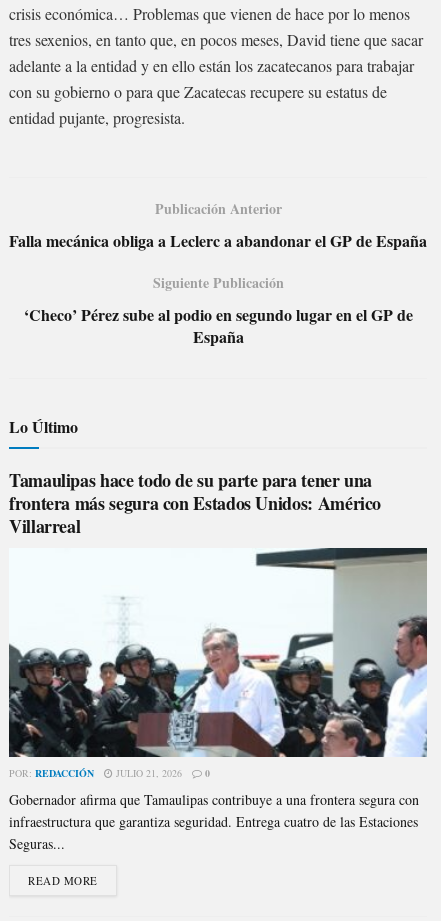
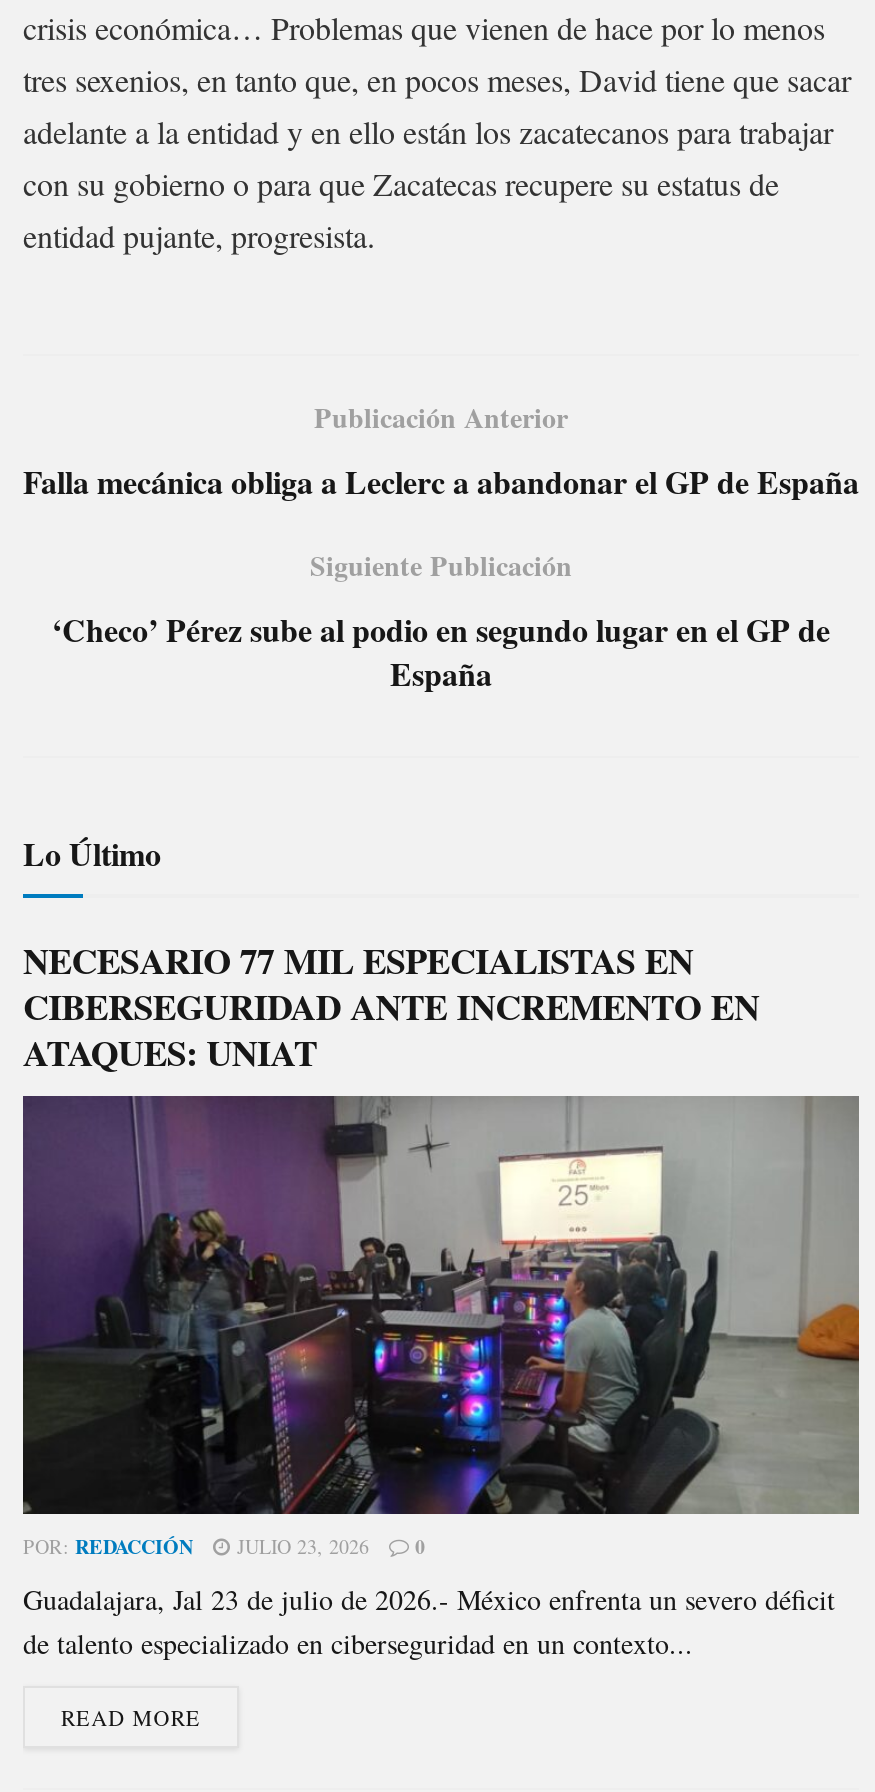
- Tamaulipas hace todo de su parte para tener una
- frontera más segura con Estados Unidos: Américo
- Villarreal
+ NECESARIO 77 MIL ESPECIALISTAS EN
+ CIBERSEGURIDAD ANTE INCREMENTO EN
+ ATAQUES: UNIAT

- [image]
- POR: REDACCIÓN JULIO 21, 2026 0
+ [image]
+ POR: REDACCIÓN JULIO 23, 2026 0

- Gobernador afirma que Tamaulipas contribuye a una frontera segura con
- infraestructura que garantiza seguridad. Entrega cuatro de las Estaciones
- Seguras...
+ Guadalajara, Jal 23 de julio de 2026.- México enfrenta un severo déficit
+ de talento especializado en ciberseguridad en un contexto...
